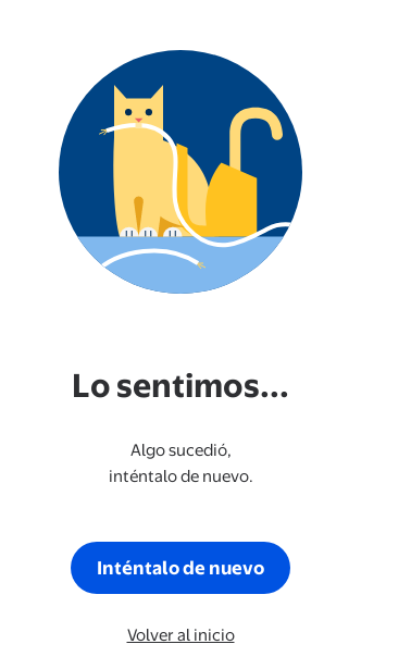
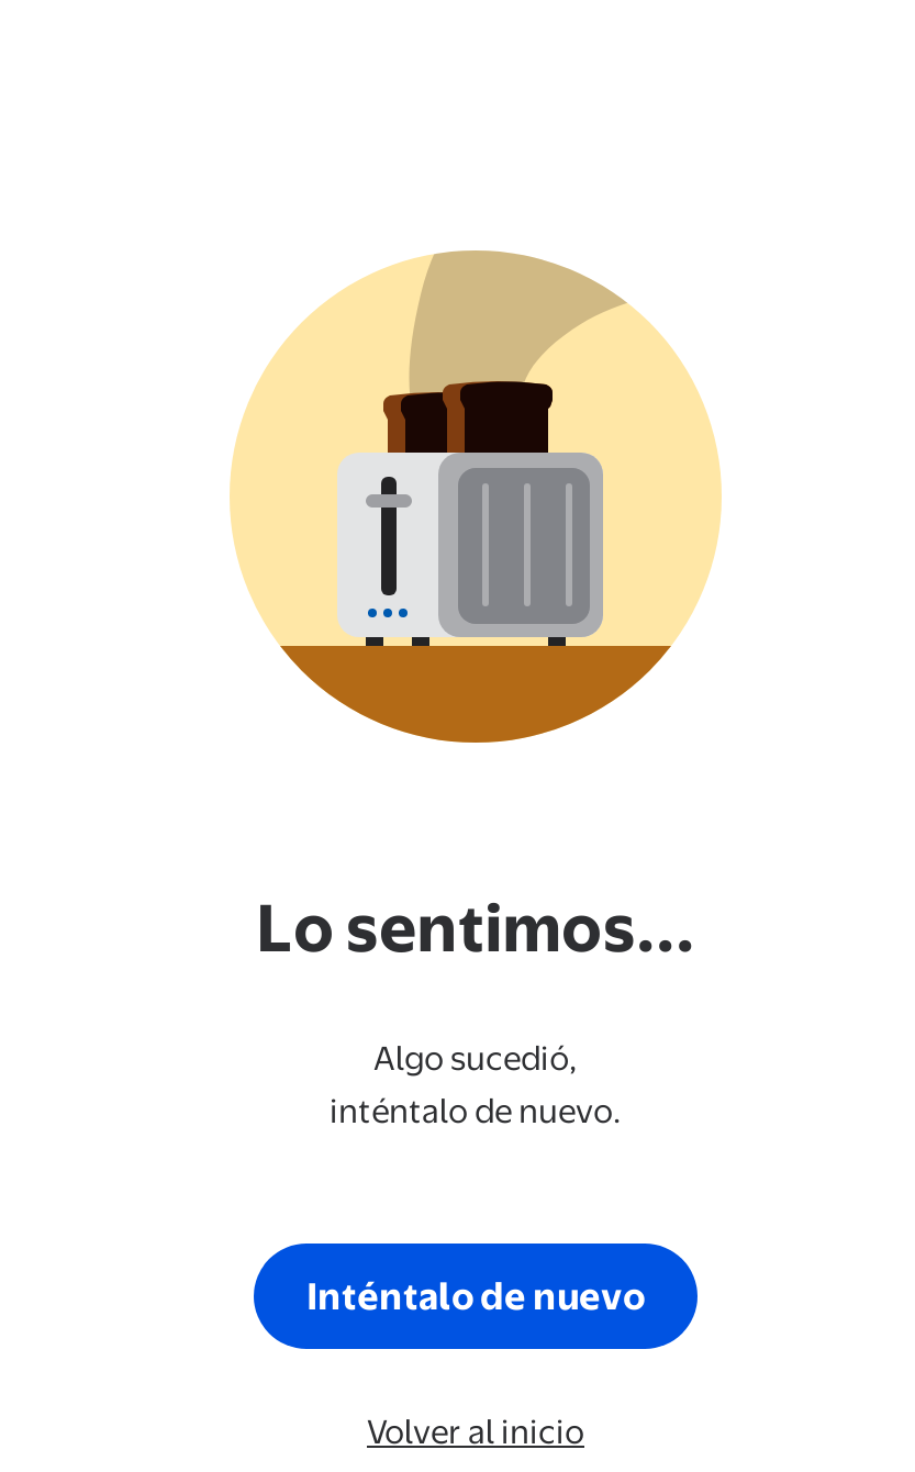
- [image]
+ [image]
